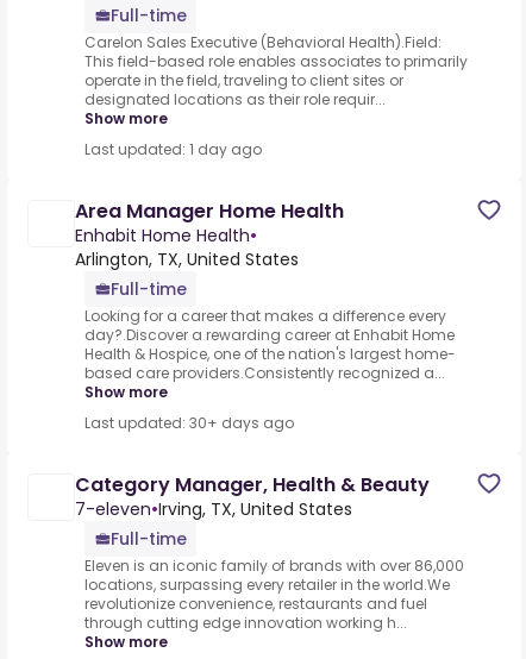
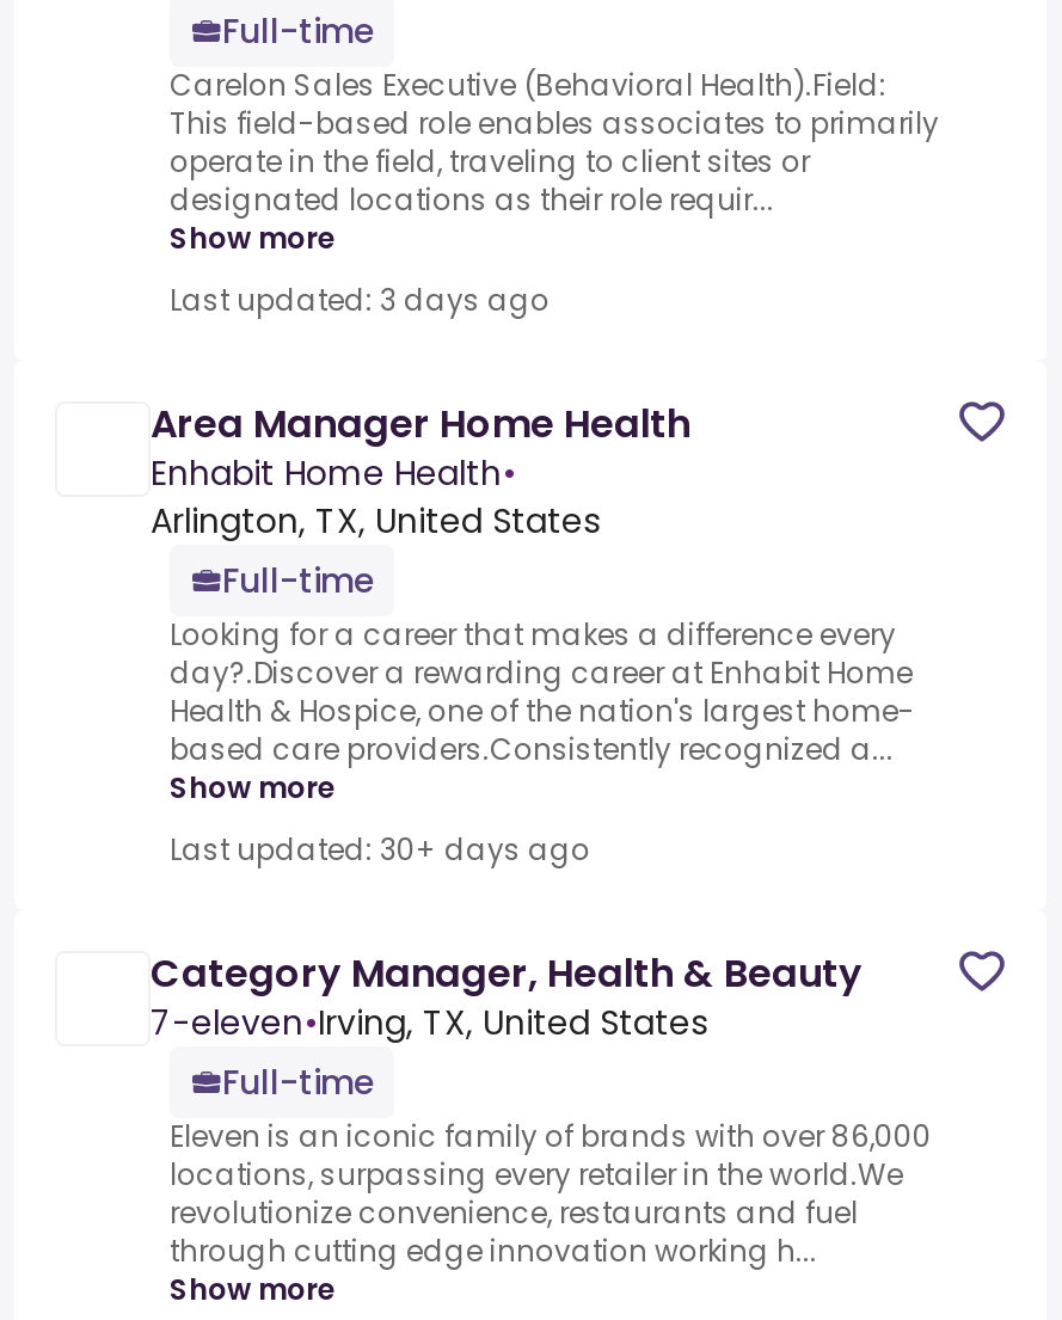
- Last updated: 1 day ago
+ Last updated: 3 days ago
